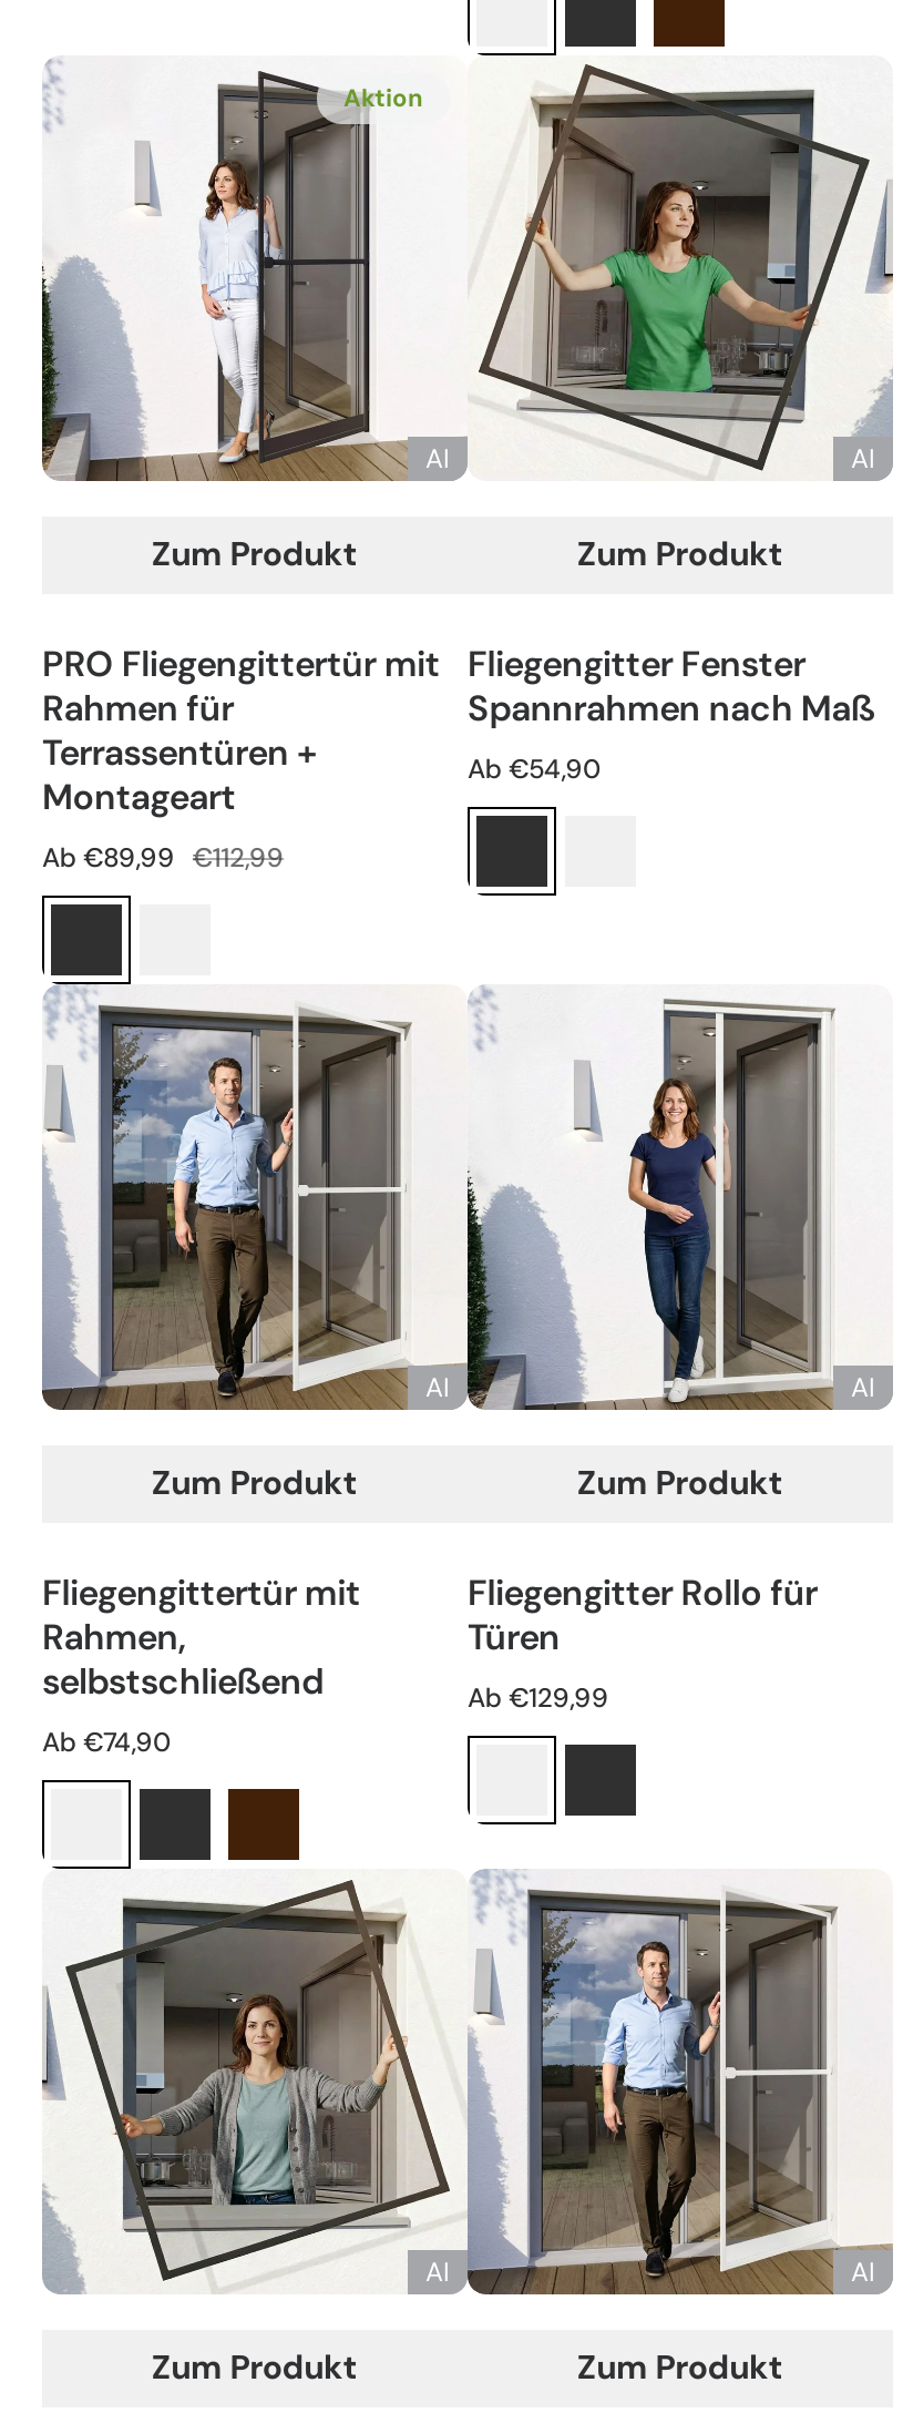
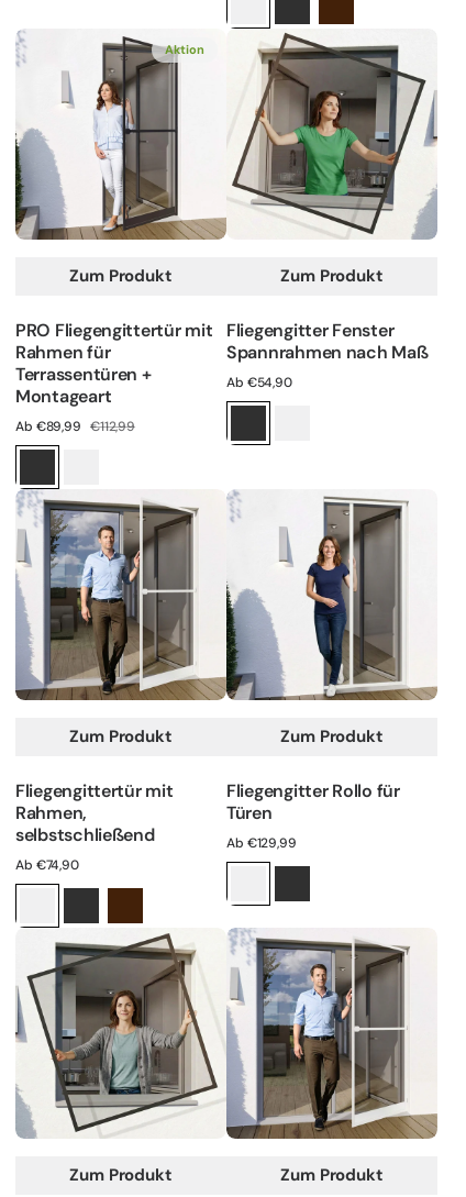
- AI

- AI

- AI

- AI

- AI

- AI
